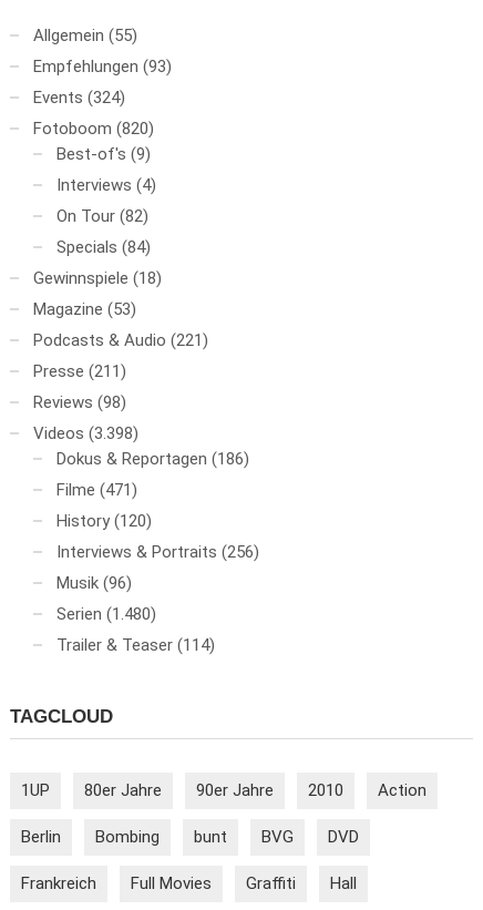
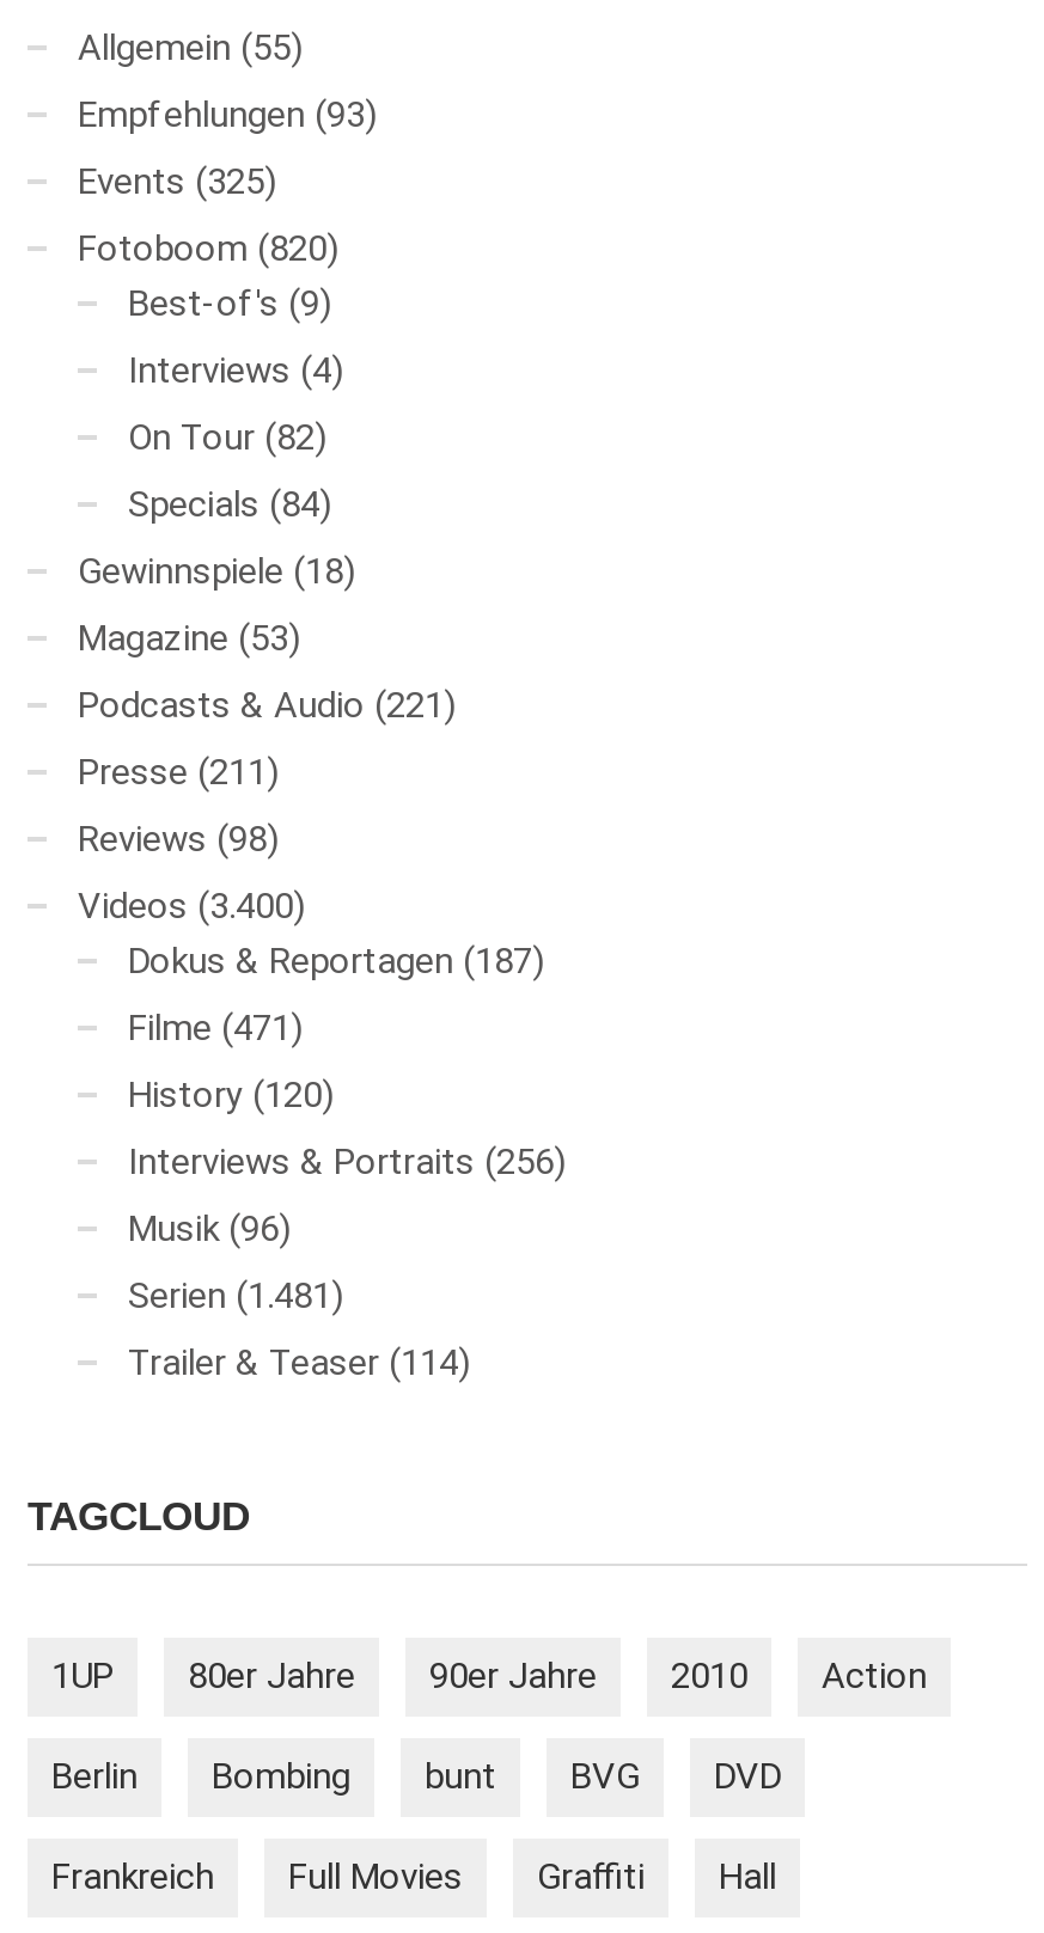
- Events (324)
+ Events (325)

- Videos (3.398)
+ Videos (3.400)

- Dokus & Reportagen (186)
+ Dokus & Reportagen (187)

- Serien (1.480)
+ Serien (1.481)
